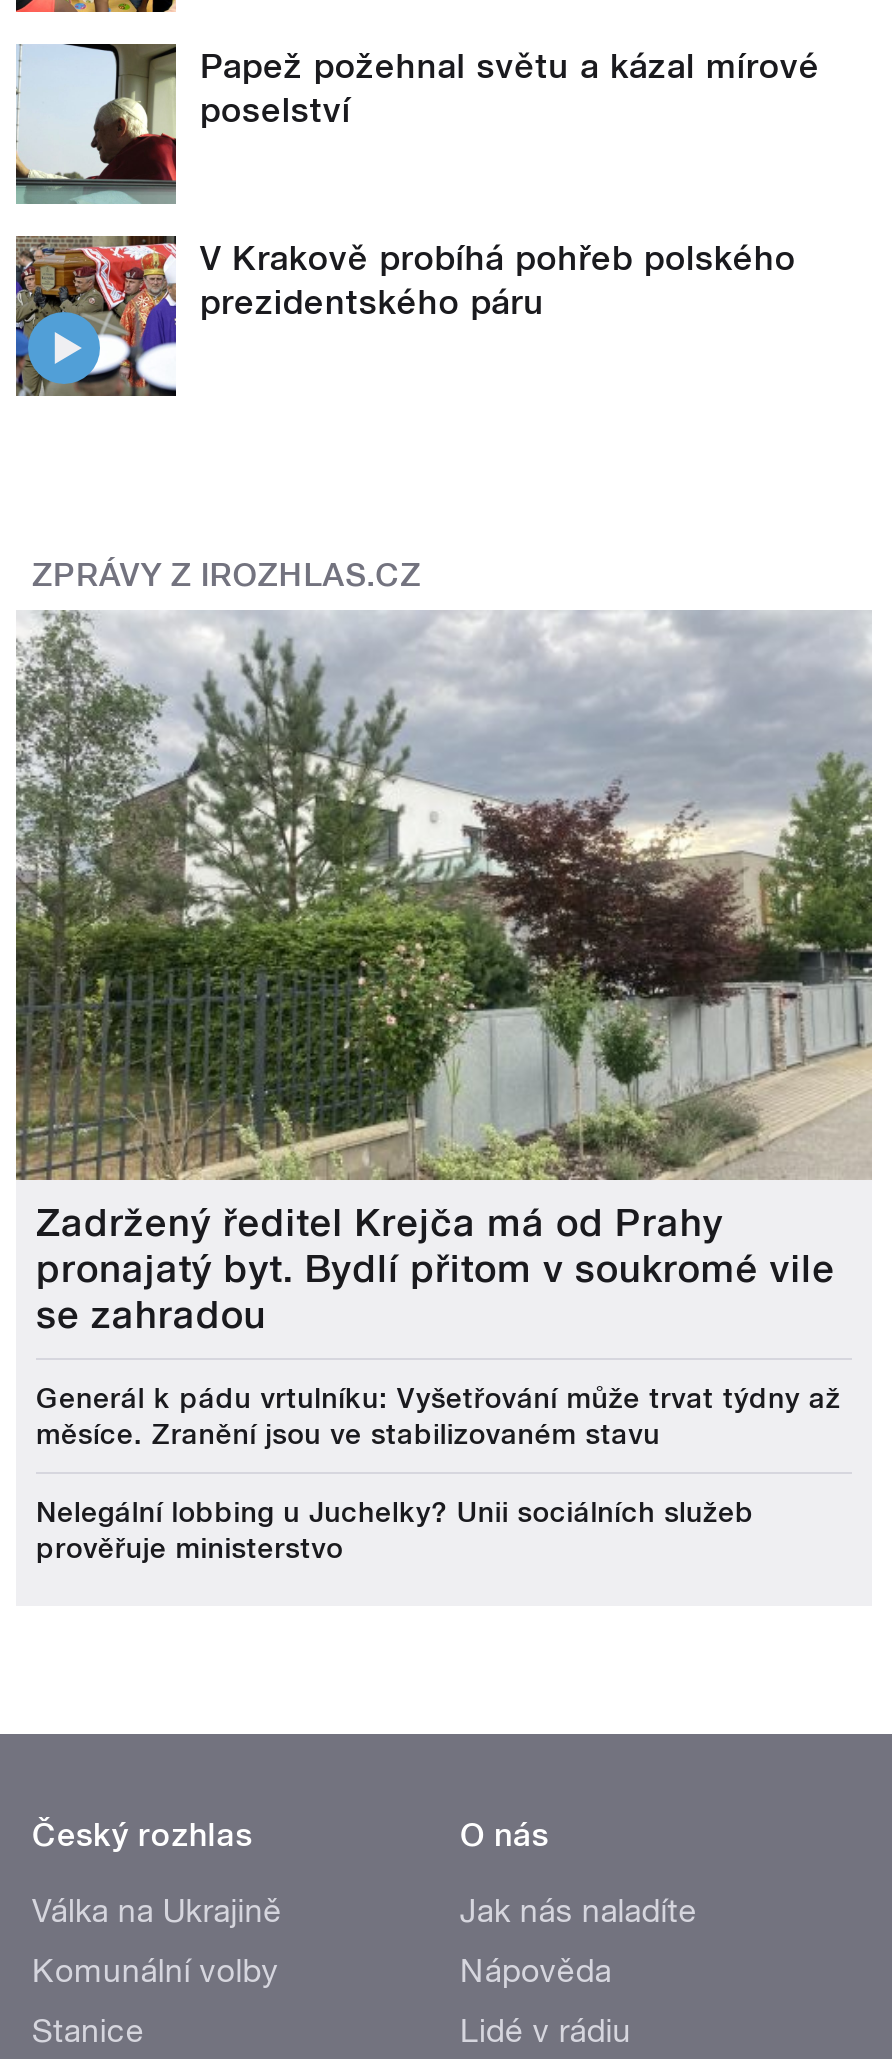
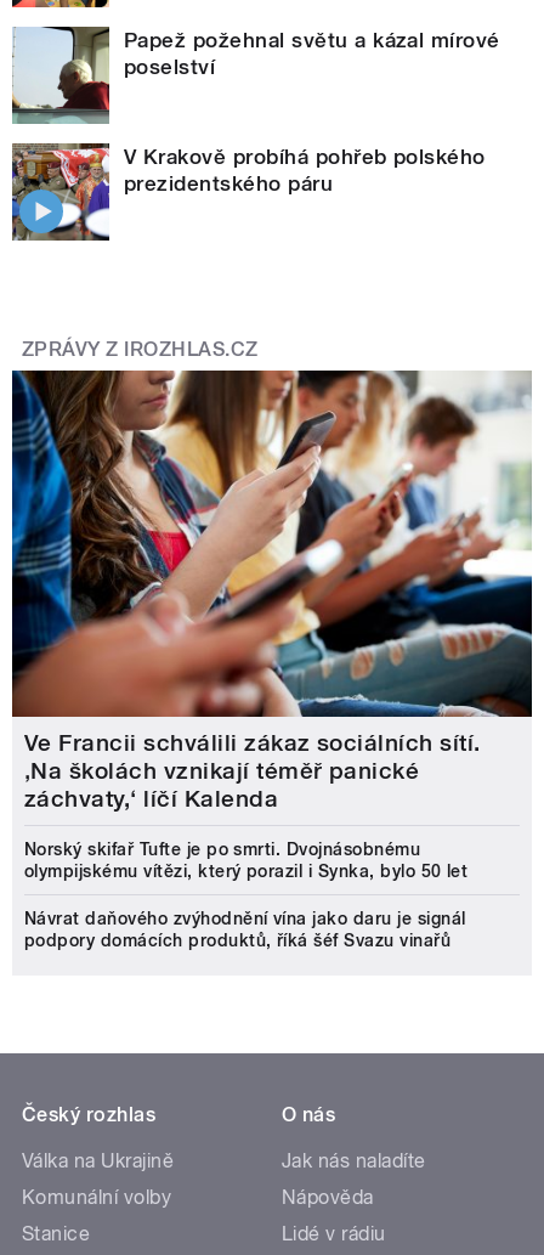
- [image]
- Zadržený ředitel Krejča má od Prahy
- pronajatý byt. Bydlí přitom v soukromé vile
- se zahradou
+ [image]
+ Ve Francii schválili zákaz sociálních sítí.
+ ‚Na školách vznikají téměř panické
+ záchvaty,‘ líčí Kalenda

- Generál k pádu vrtulníku: Vyšetřování může trvat týdny až
- měsíce. Zranění jsou ve stabilizovaném stavu
+ Norský skifař Tufte je po smrti. Dvojnásobnému
+ olympijskému vítězi, který porazil i Synka, bylo 50 let

- Nelegální lobbing u Juchelky? Unii sociálních služeb
- prověřuje ministerstvo
+ Návrat daňového zvýhodnění vína jako daru je signál
+ podpory domácích produktů, říká šéf Svazu vinařů
